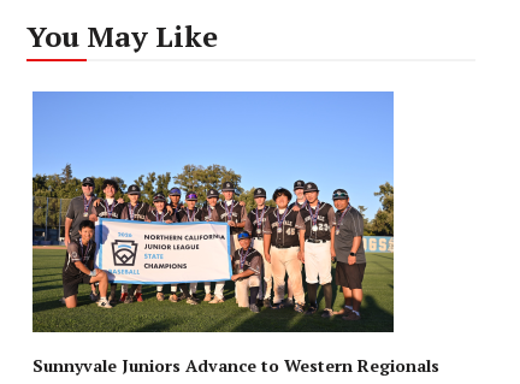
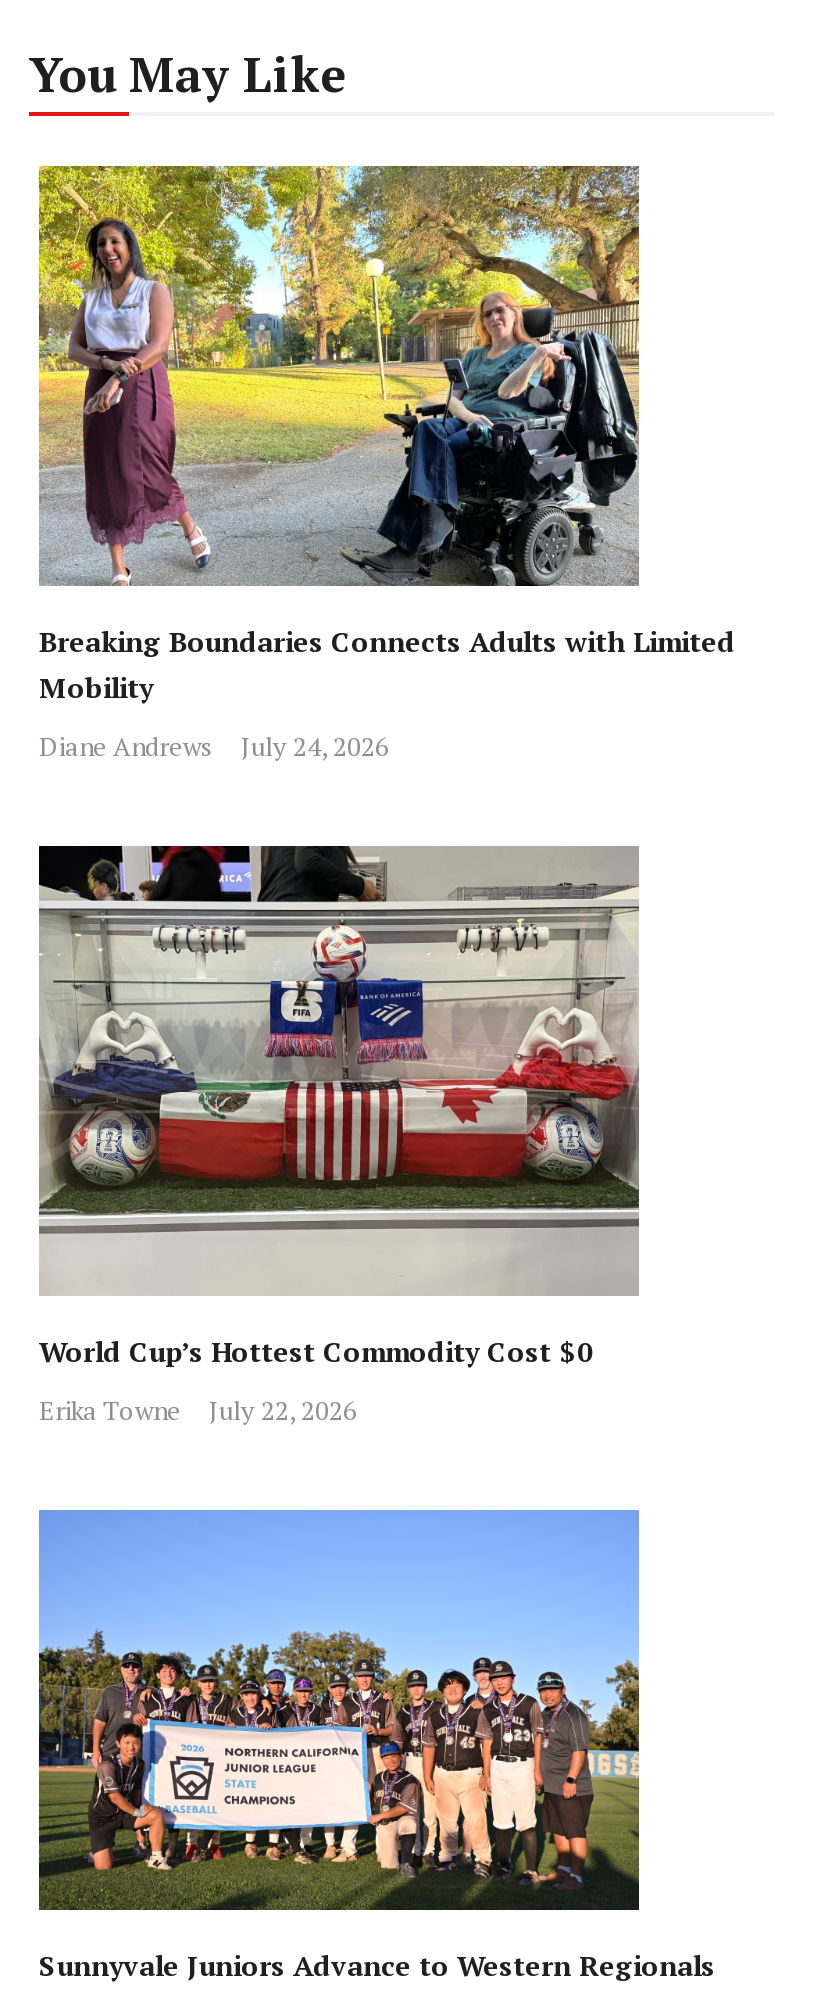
+ [image]
+ Breaking Boundaries Connects Adults with Limited
+ Mobility
+ Diane Andrews
+ July 24, 2026

+ [image]
+ World Cup’s Hottest Commodity Cost $0
+ Erika Towne
+ July 22, 2026
